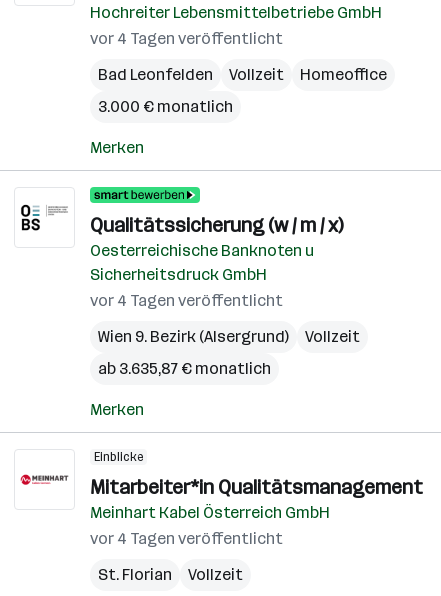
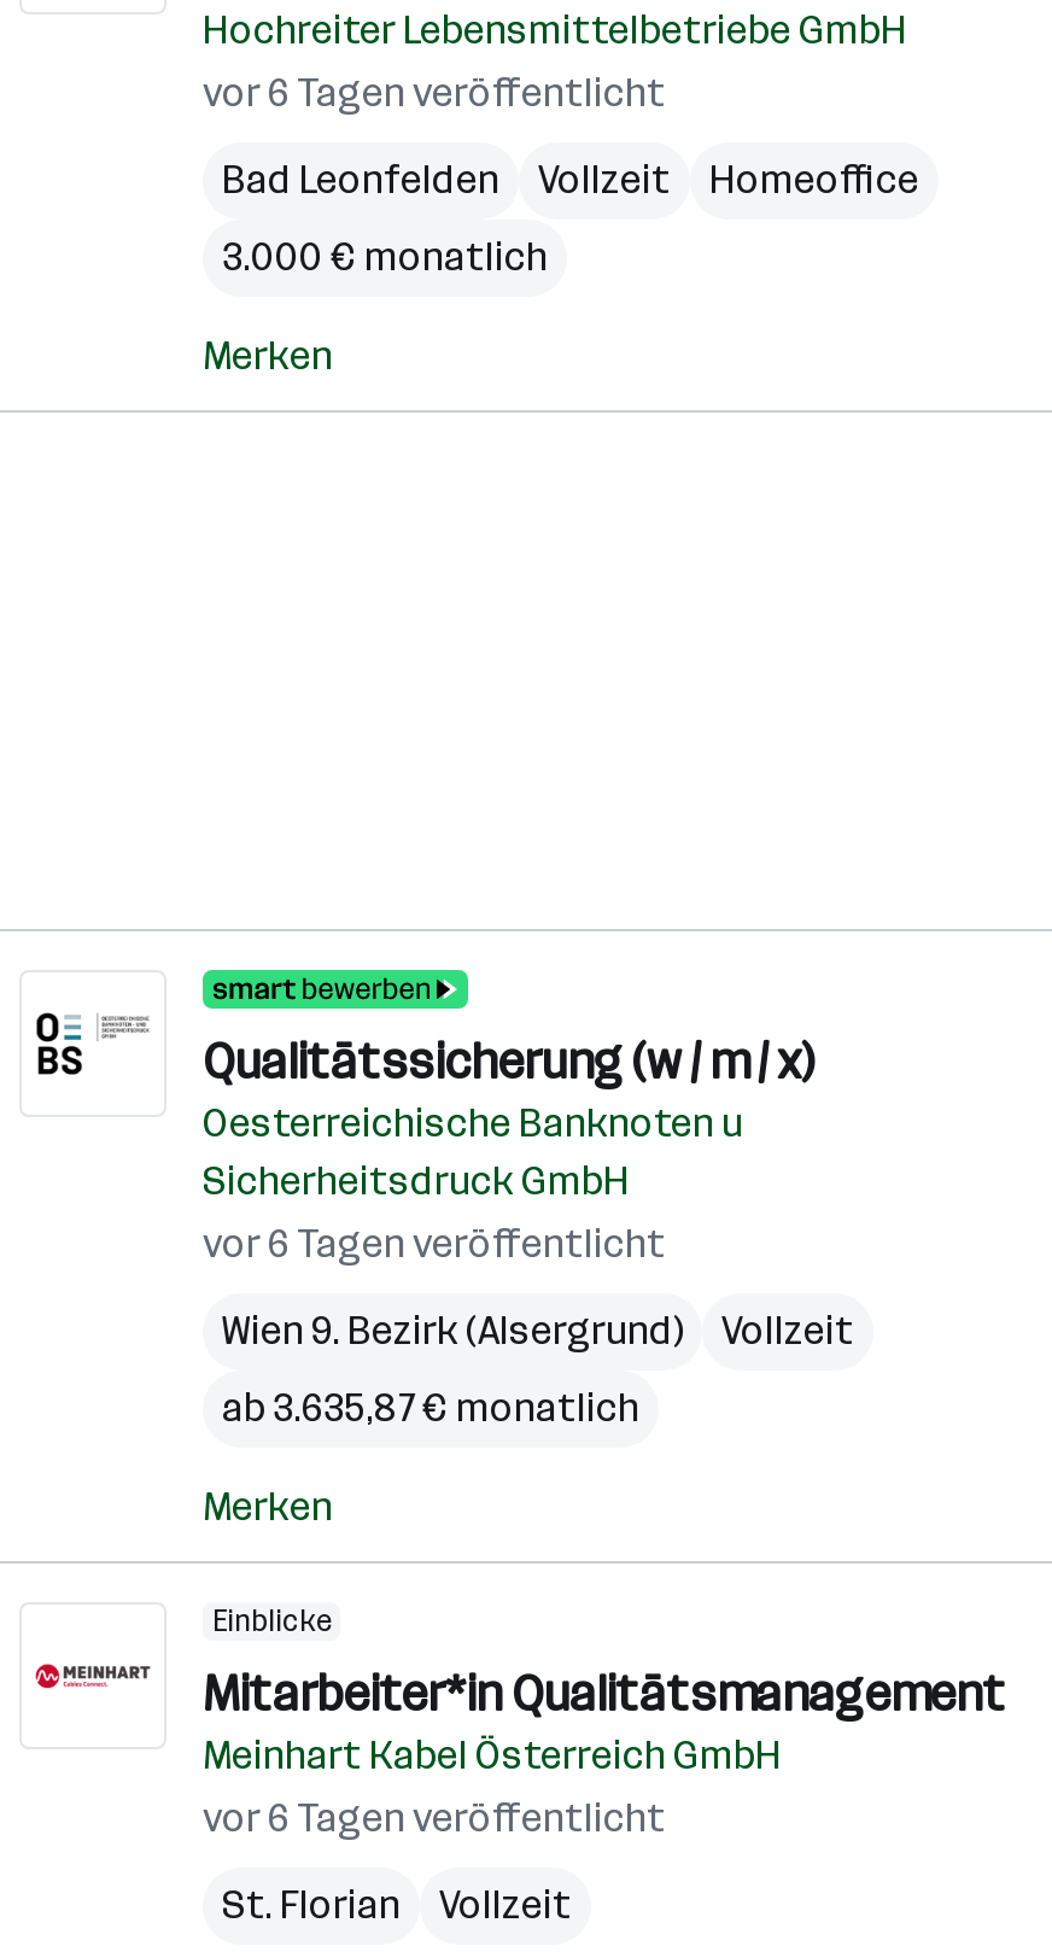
- vor 4 Tagen veröffentlicht
+ vor 6 Tagen veröffentlicht

- vor 4 Tagen veröffentlicht
+ vor 6 Tagen veröffentlicht

- vor 4 Tagen veröffentlicht
+ vor 6 Tagen veröffentlicht
